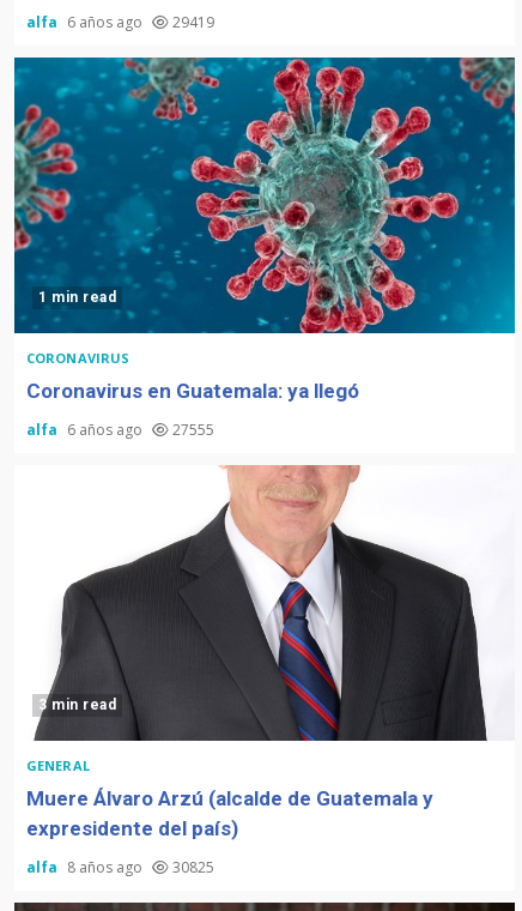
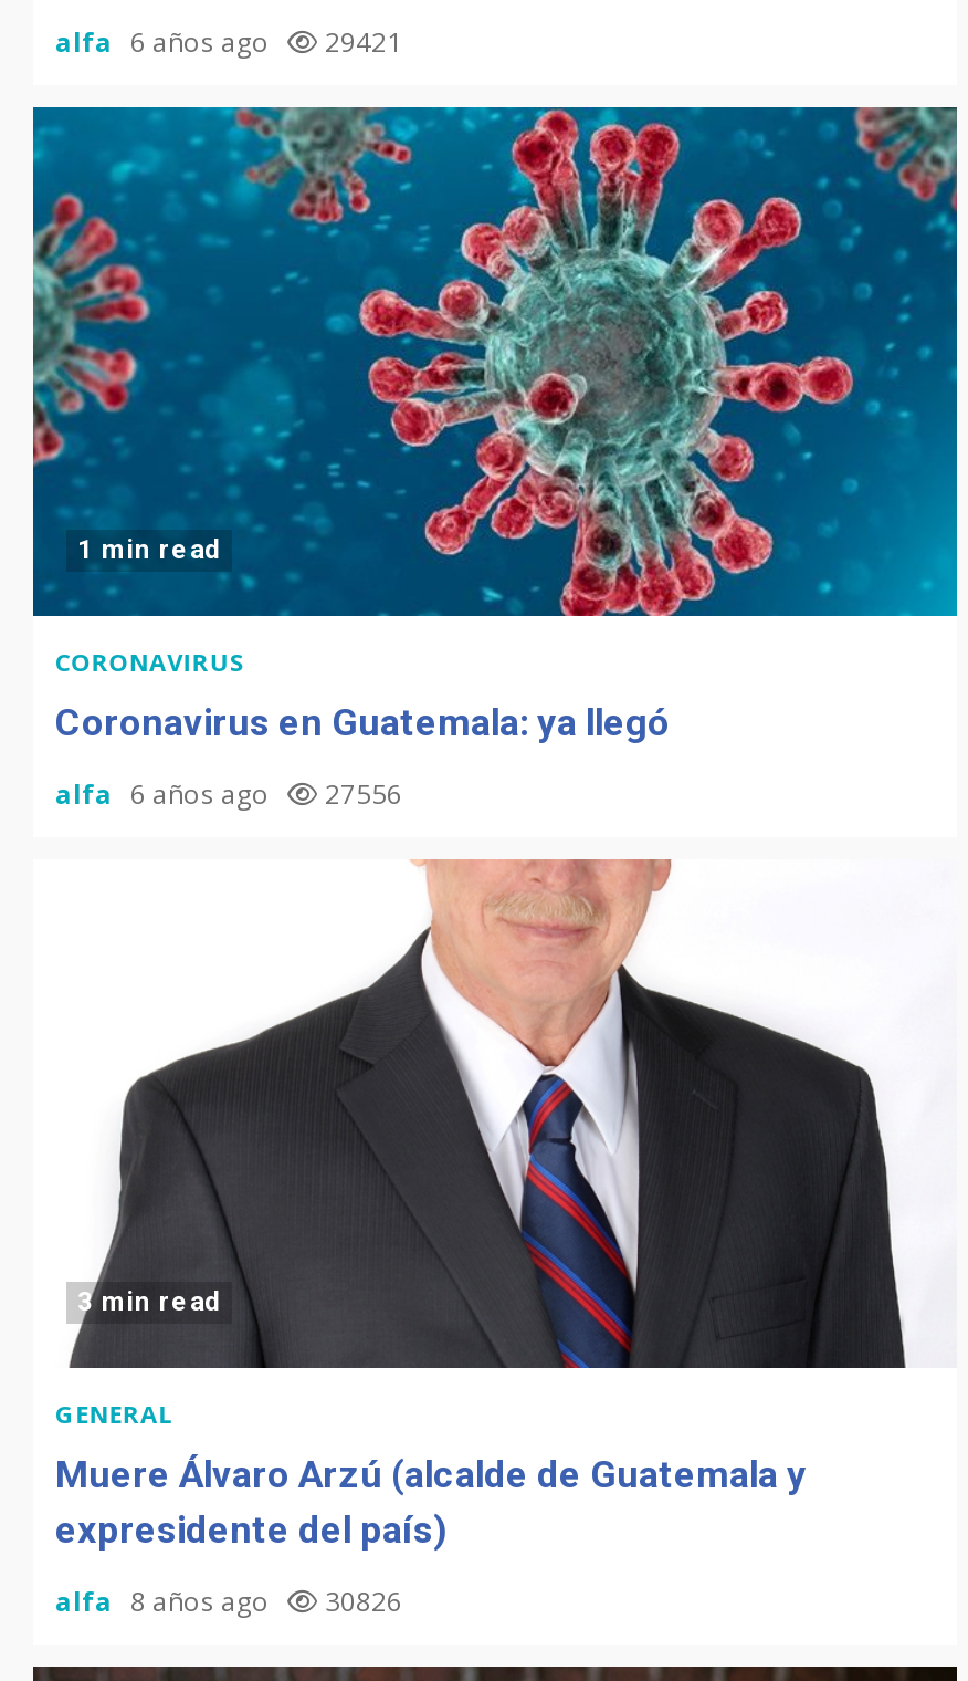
- alfa 6 años ago 29419
+ alfa 6 años ago 29421

- alfa 6 años ago 27555
+ alfa 6 años ago 27556

- alfa 8 años ago 30825
+ alfa 8 años ago 30826
